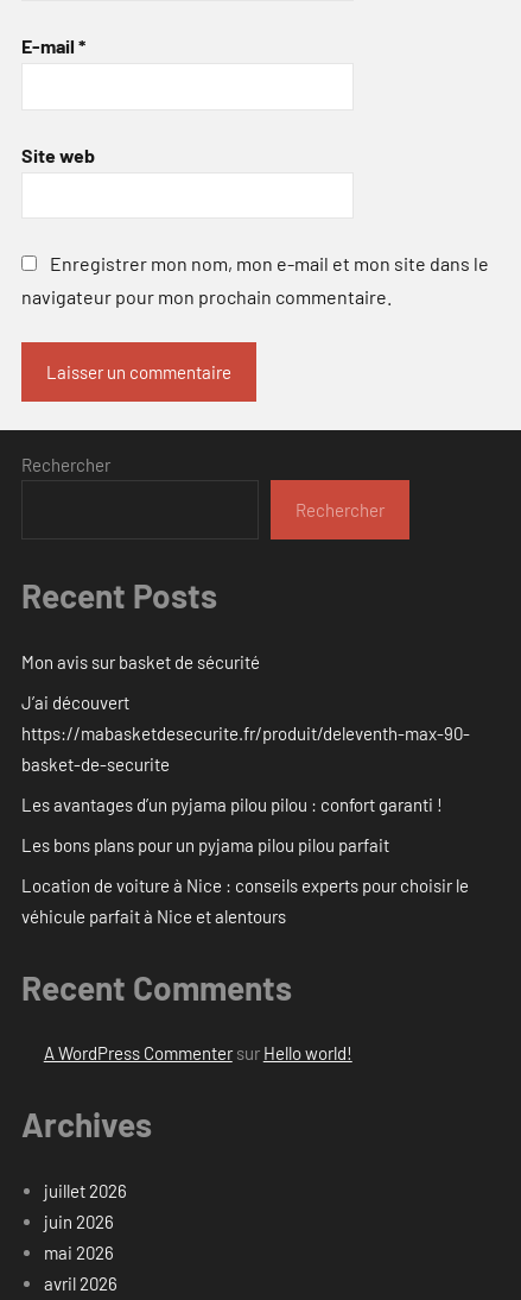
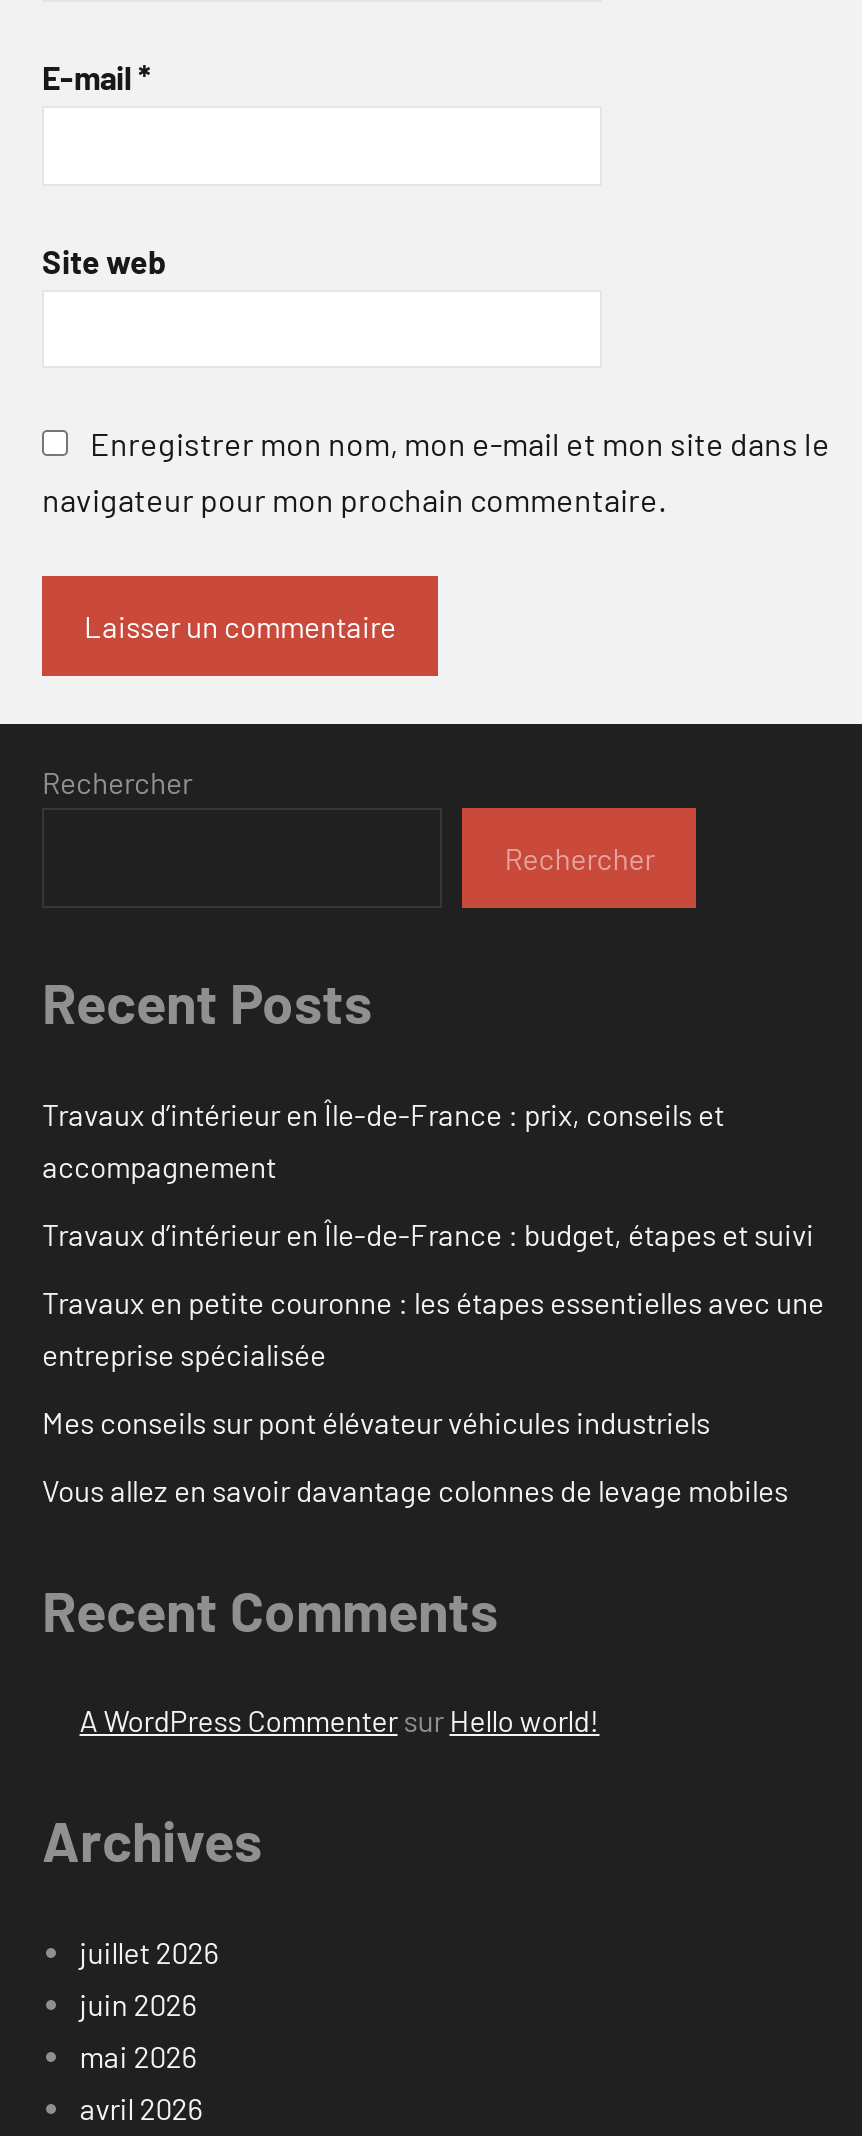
- Mon avis sur basket de sécurité
+ Travaux d’intérieur en Île-de-France : prix, conseils et
+ accompagnement

- J’ai découvert
- https://mabasketdesecurite.fr/produit/deleventh-max-90-
- basket-de-securite
+ Travaux d’intérieur en Île-de-France : budget, étapes et suivi

- Les avantages d’un pyjama pilou pilou : confort garanti !
+ Travaux en petite couronne : les étapes essentielles avec une
+ entreprise spécialisée

- Les bons plans pour un pyjama pilou pilou parfait
+ Mes conseils sur pont élévateur véhicules industriels

- Location de voiture à Nice : conseils experts pour choisir le
- véhicule parfait à Nice et alentours
+ Vous allez en savoir davantage colonnes de levage mobiles
